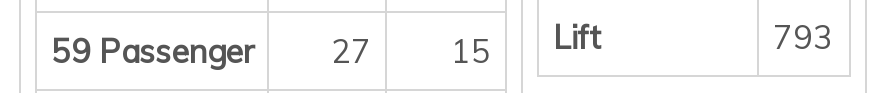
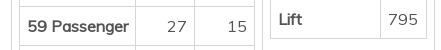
- 793
+ 795
